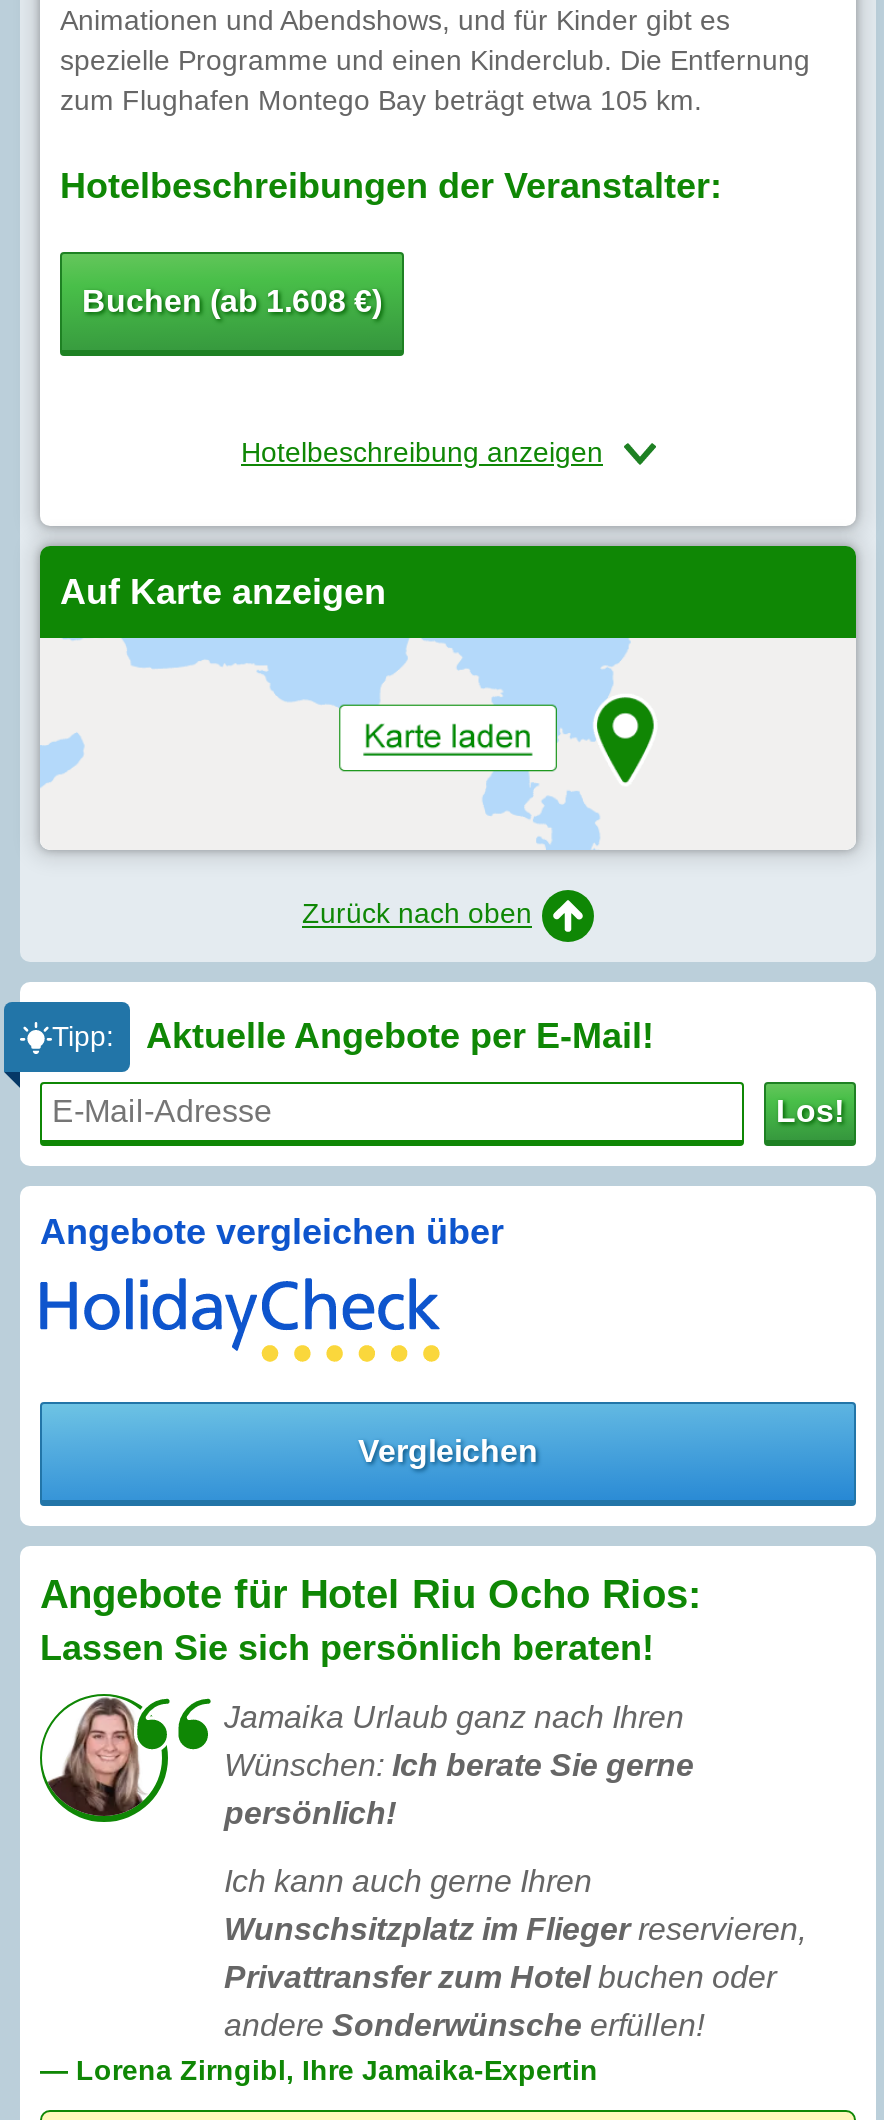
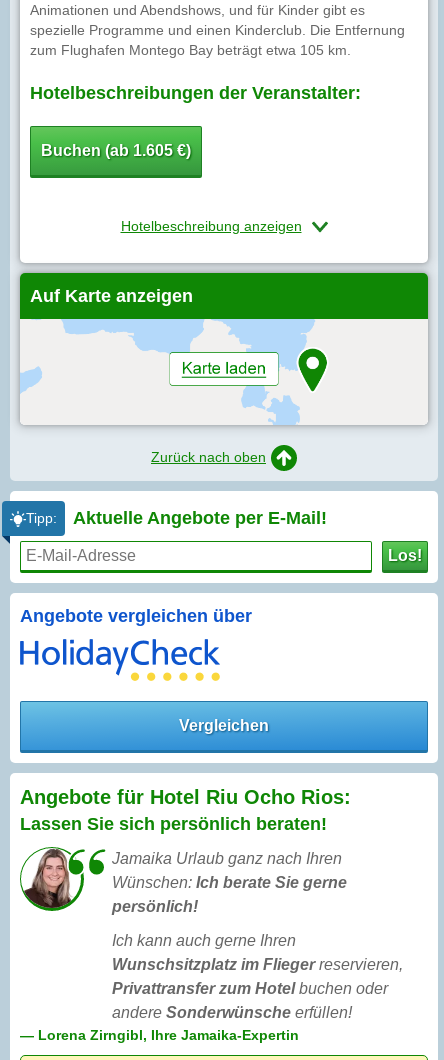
- Buchen (ab 1.608 €)
+ Buchen (ab 1.605 €)
